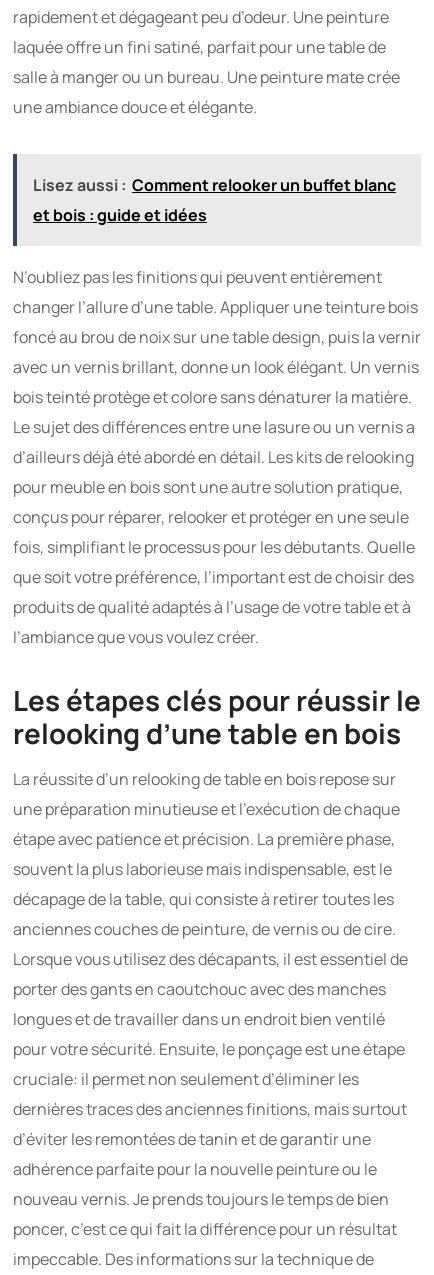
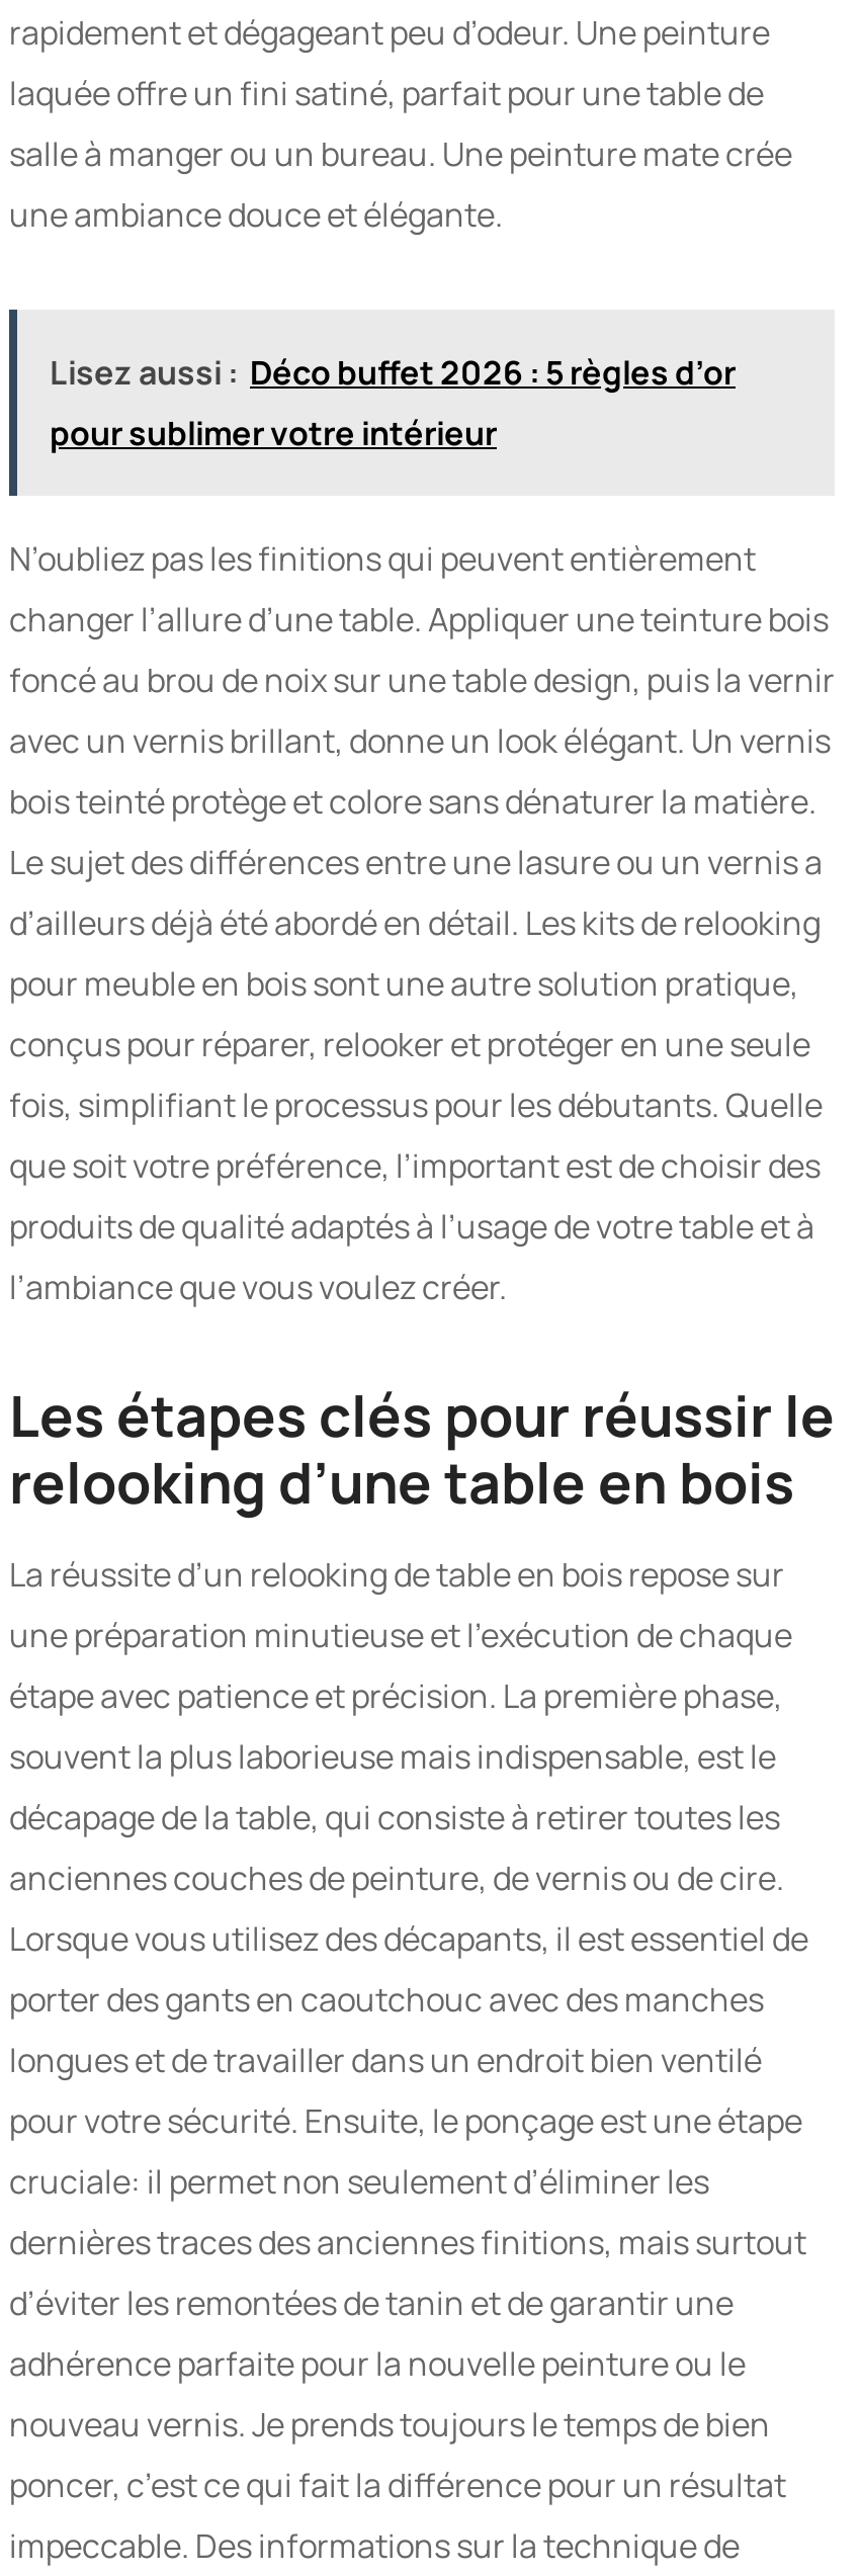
- Lisez aussi : Comment relooker un buffet blanc
- et bois : guide et idées
+ Lisez aussi : Déco buffet 2026 : 5 règles d’or
+ pour sublimer votre intérieur
